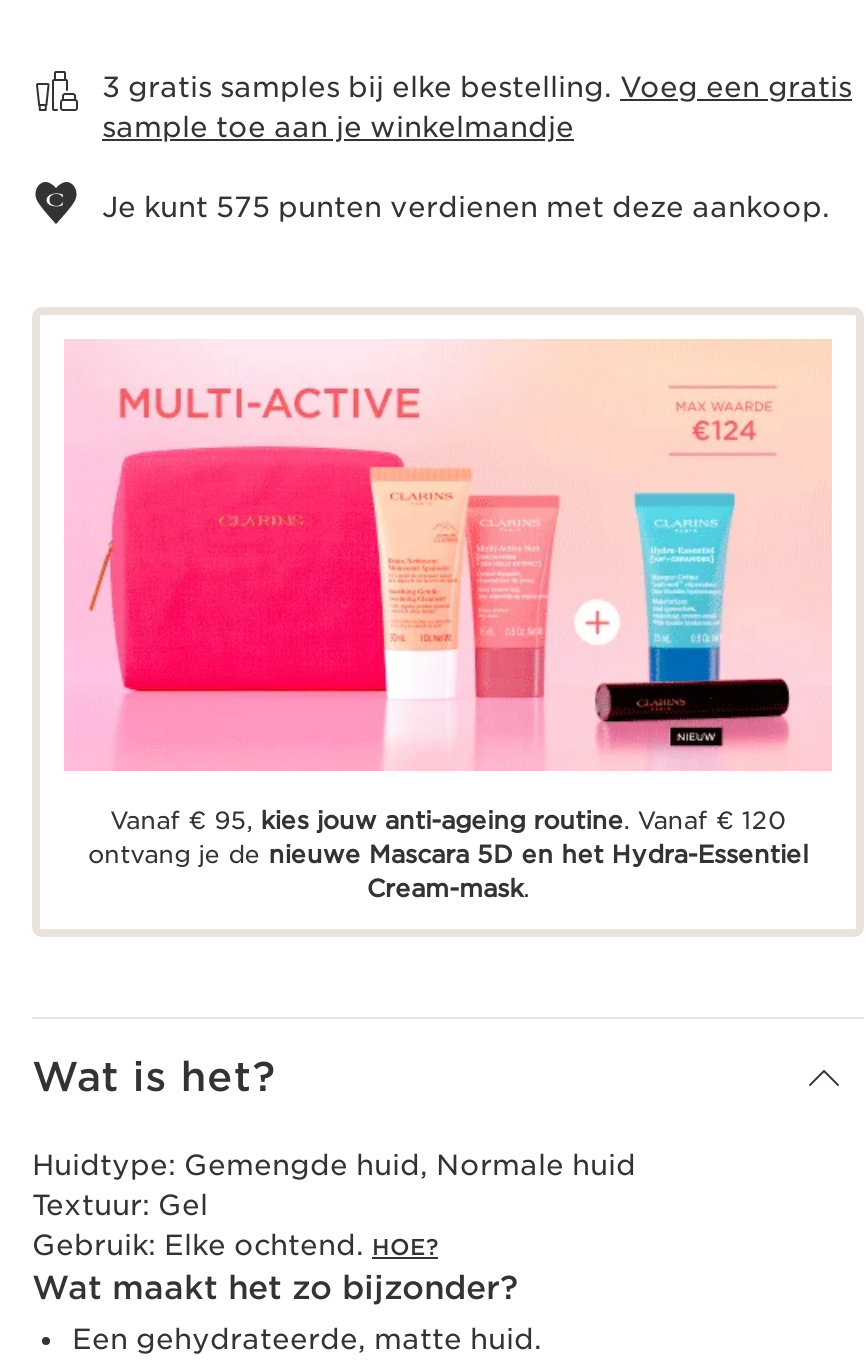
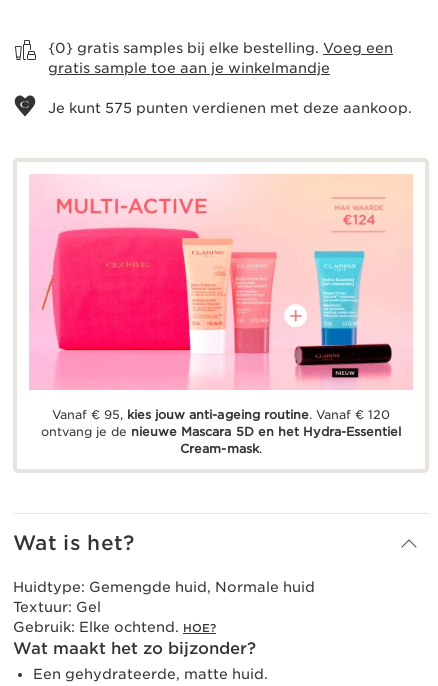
- 3 gratis samples bij elke bestelling. Voeg een gratis
- sample toe aan je winkelmandje
+ {0} gratis samples bij elke bestelling. Voeg een
+ gratis sample toe aan je winkelmandje
